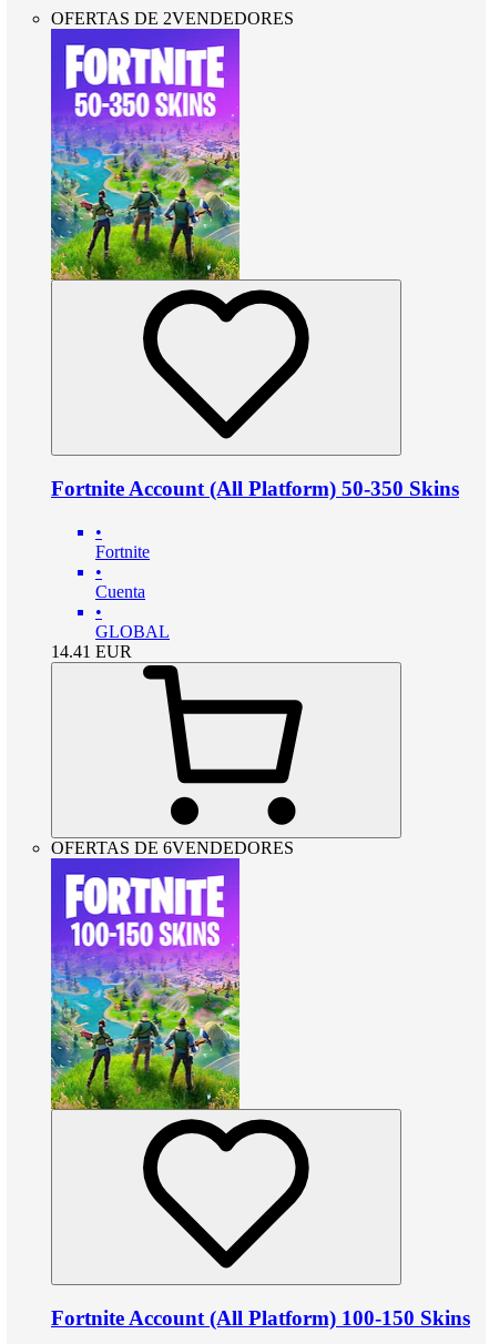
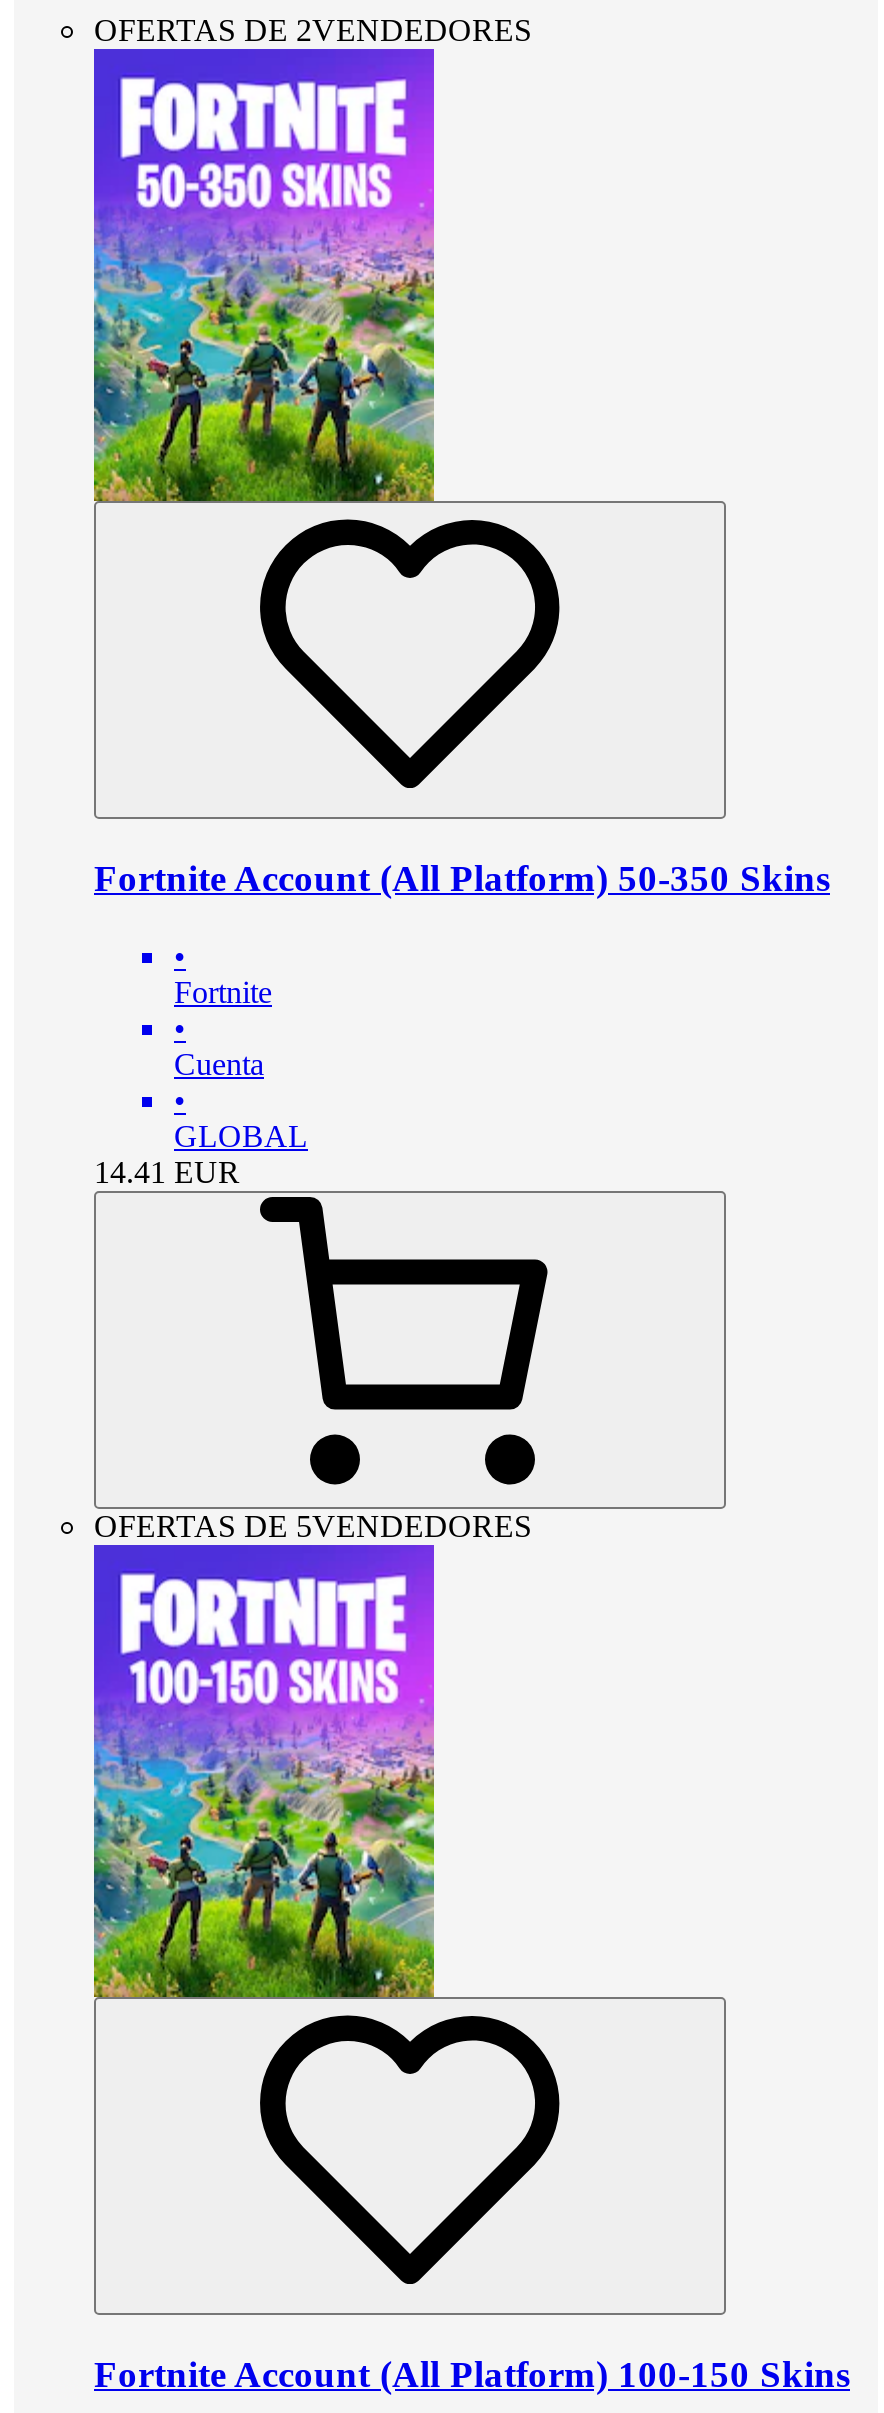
- OFERTAS DE 6VENDEDORES
+ OFERTAS DE 5VENDEDORES
